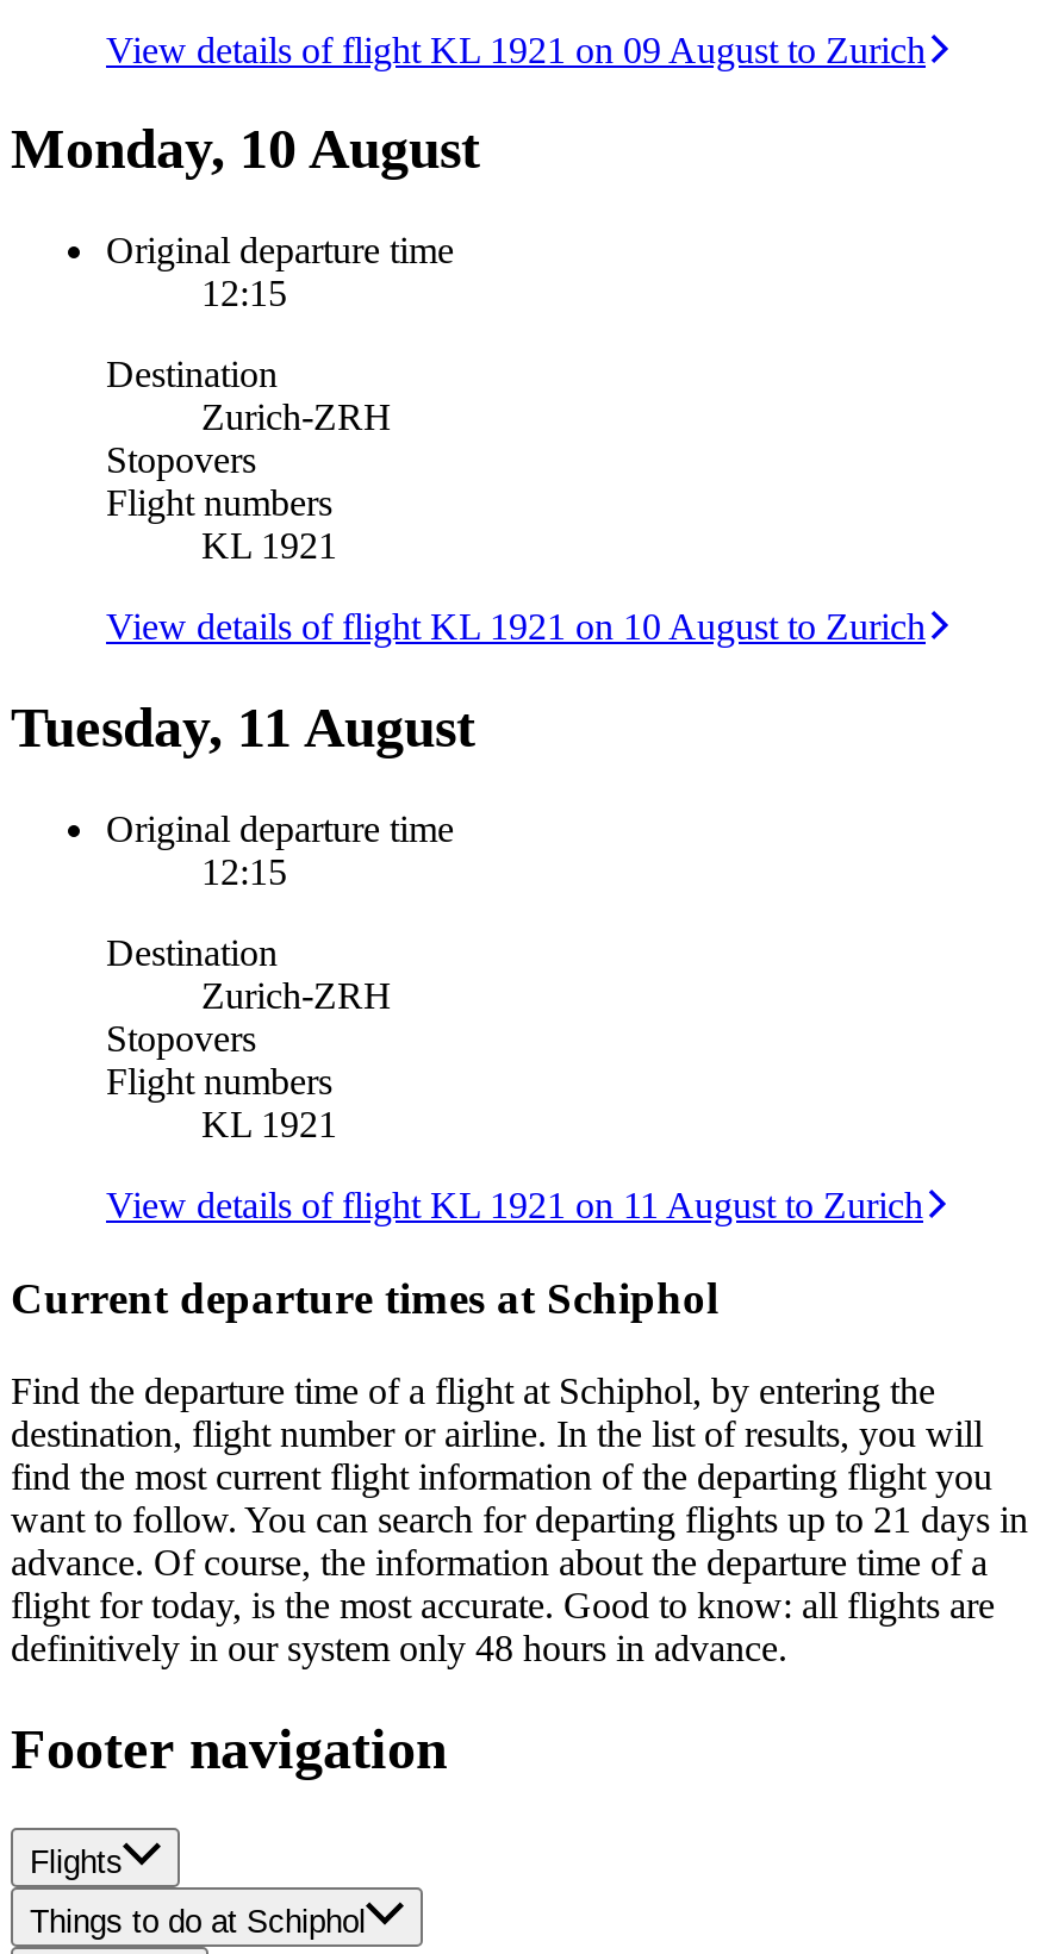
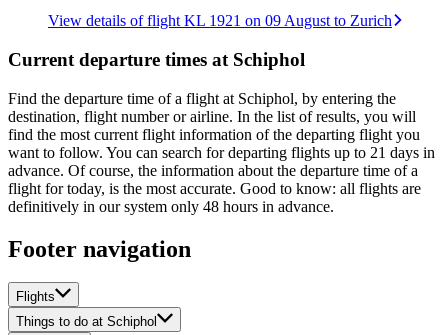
- Monday, 10 August
- Original departure time
- 12:15
- Destination
- Zurich-ZRH
- Stopovers
- Flight numbers
- KL 1921
- View details of flight KL 1921 on 10 August to Zurich
- Tuesday, 11 August
- Original departure time
- 12:15
- Destination
- Zurich-ZRH
- Stopovers
- Flight numbers
- KL 1921
- View details of flight KL 1921 on 11 August to Zurich
